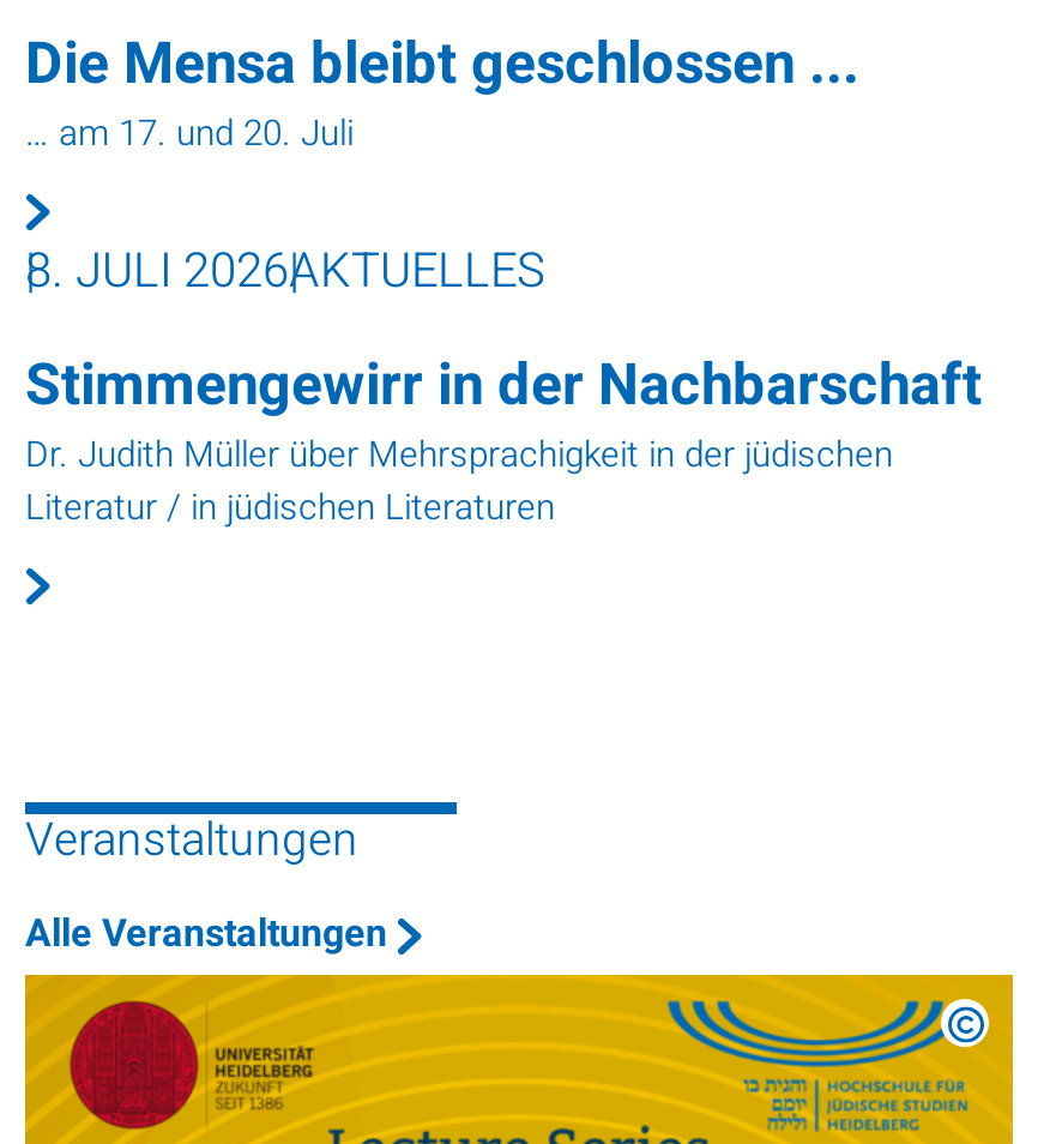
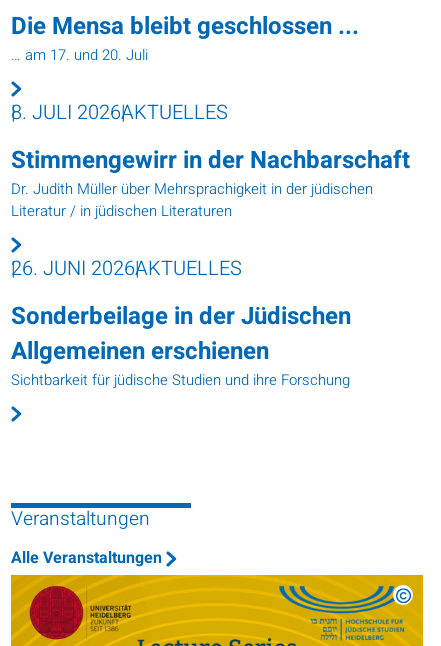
+ 26. JUNI 2026AKTUELLES
+ Sonderbeilage in der Jüdischen
+ Allgemeinen erschienen
+ Sichtbarkeit für jüdische Studien und ihre Forschung
